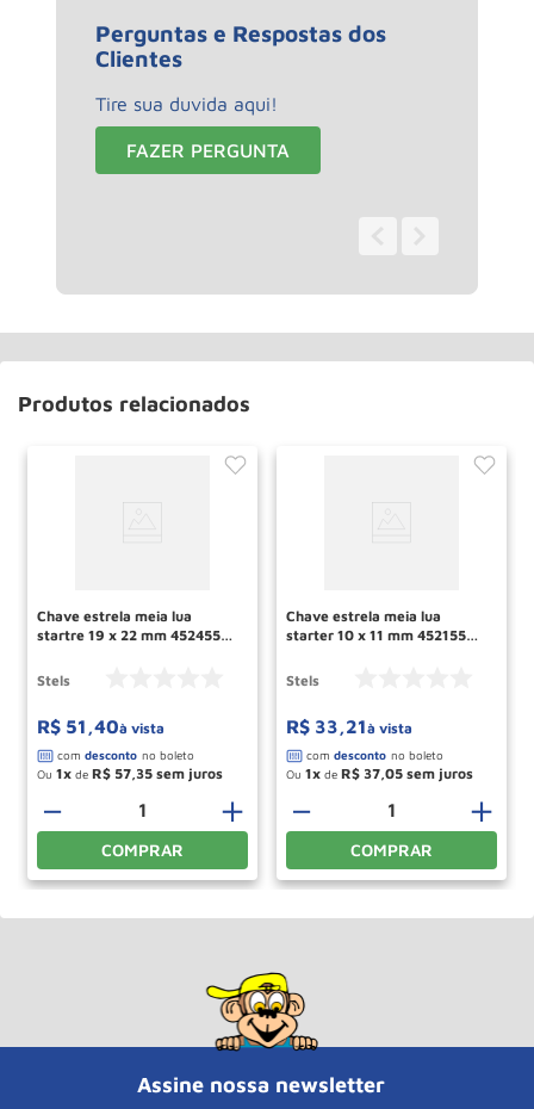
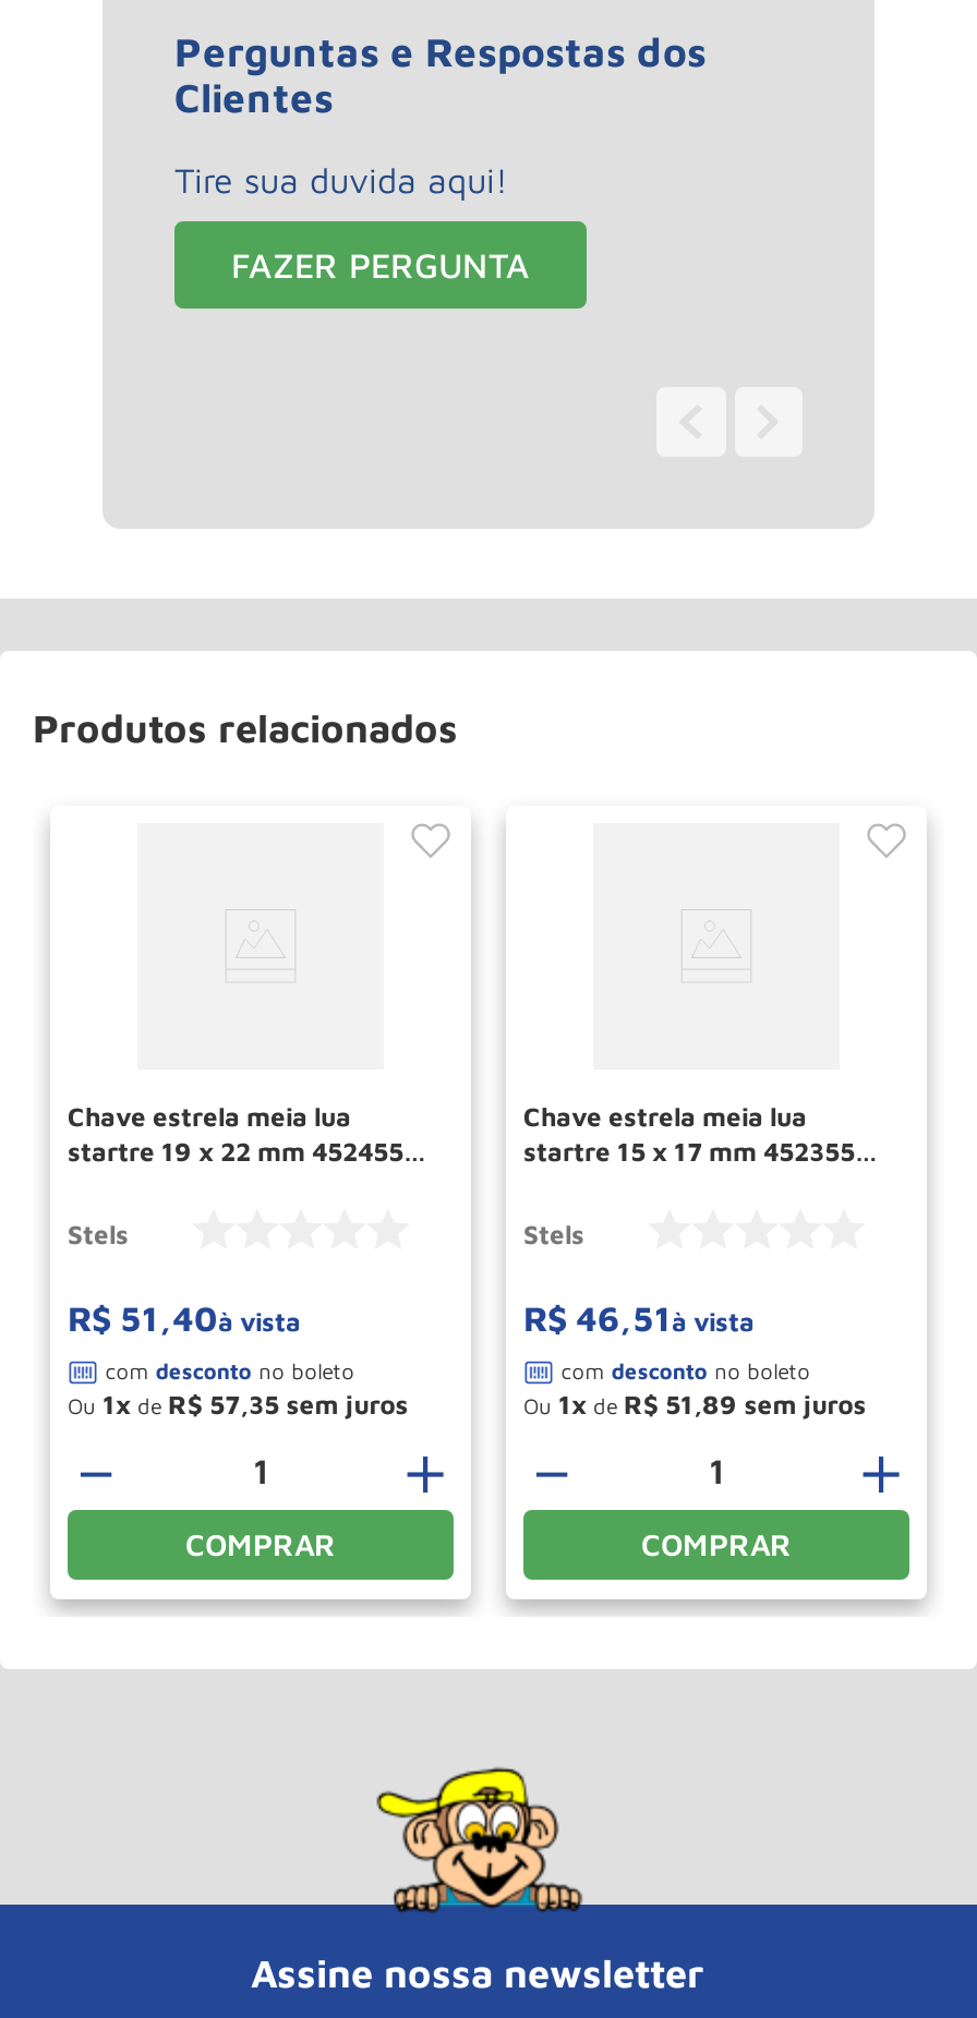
- starter 10 x 11 mm 452155
+ startre 15 x 17 mm 452355

- R$ 33,21à vista
+ R$ 46,51à vista

- Ou 1 de R$ 37,05
+ Ou 1 de R$ 51,89
